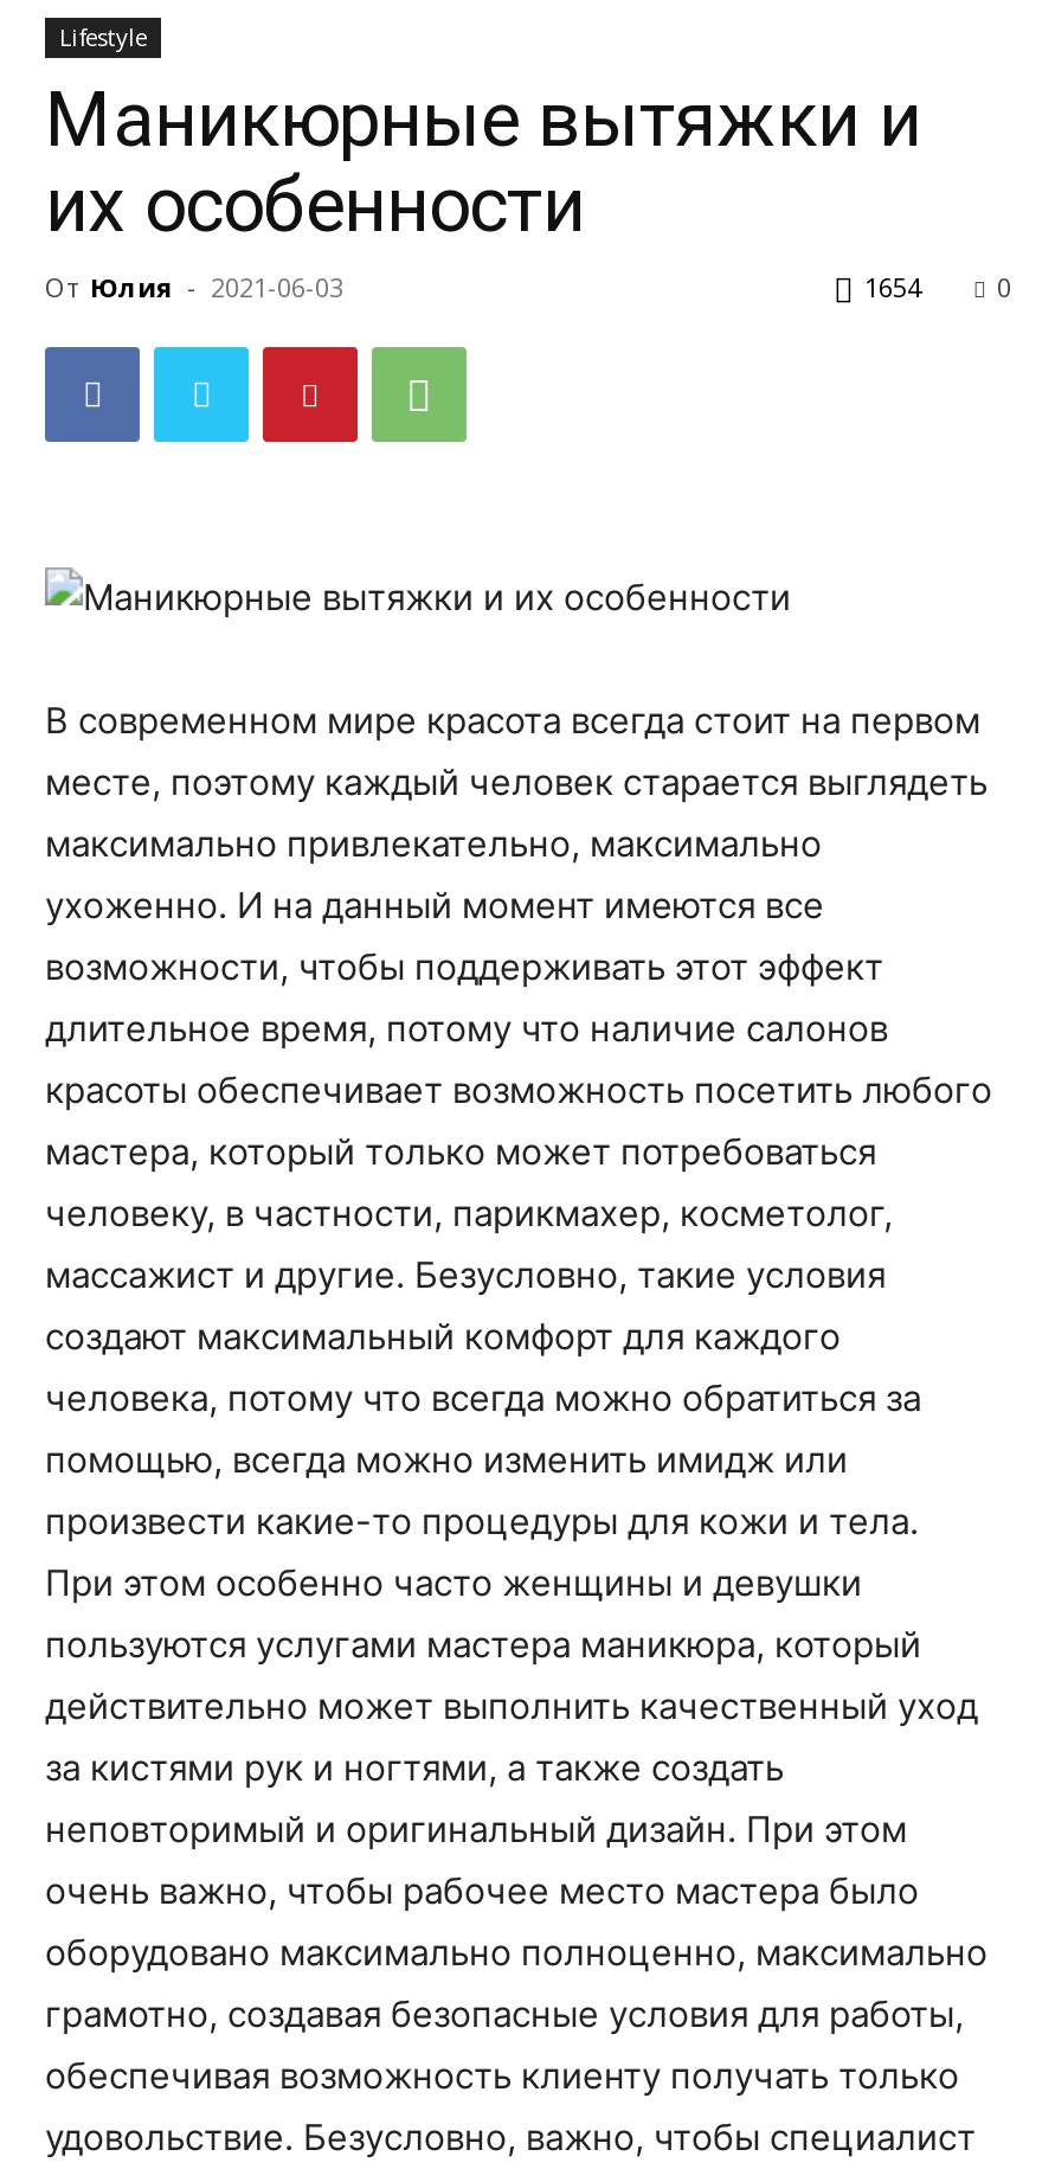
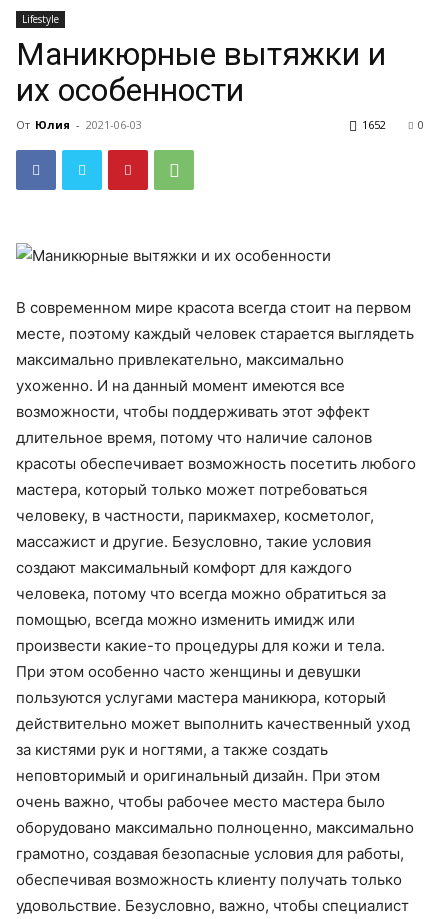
- 1654
+ 1652
